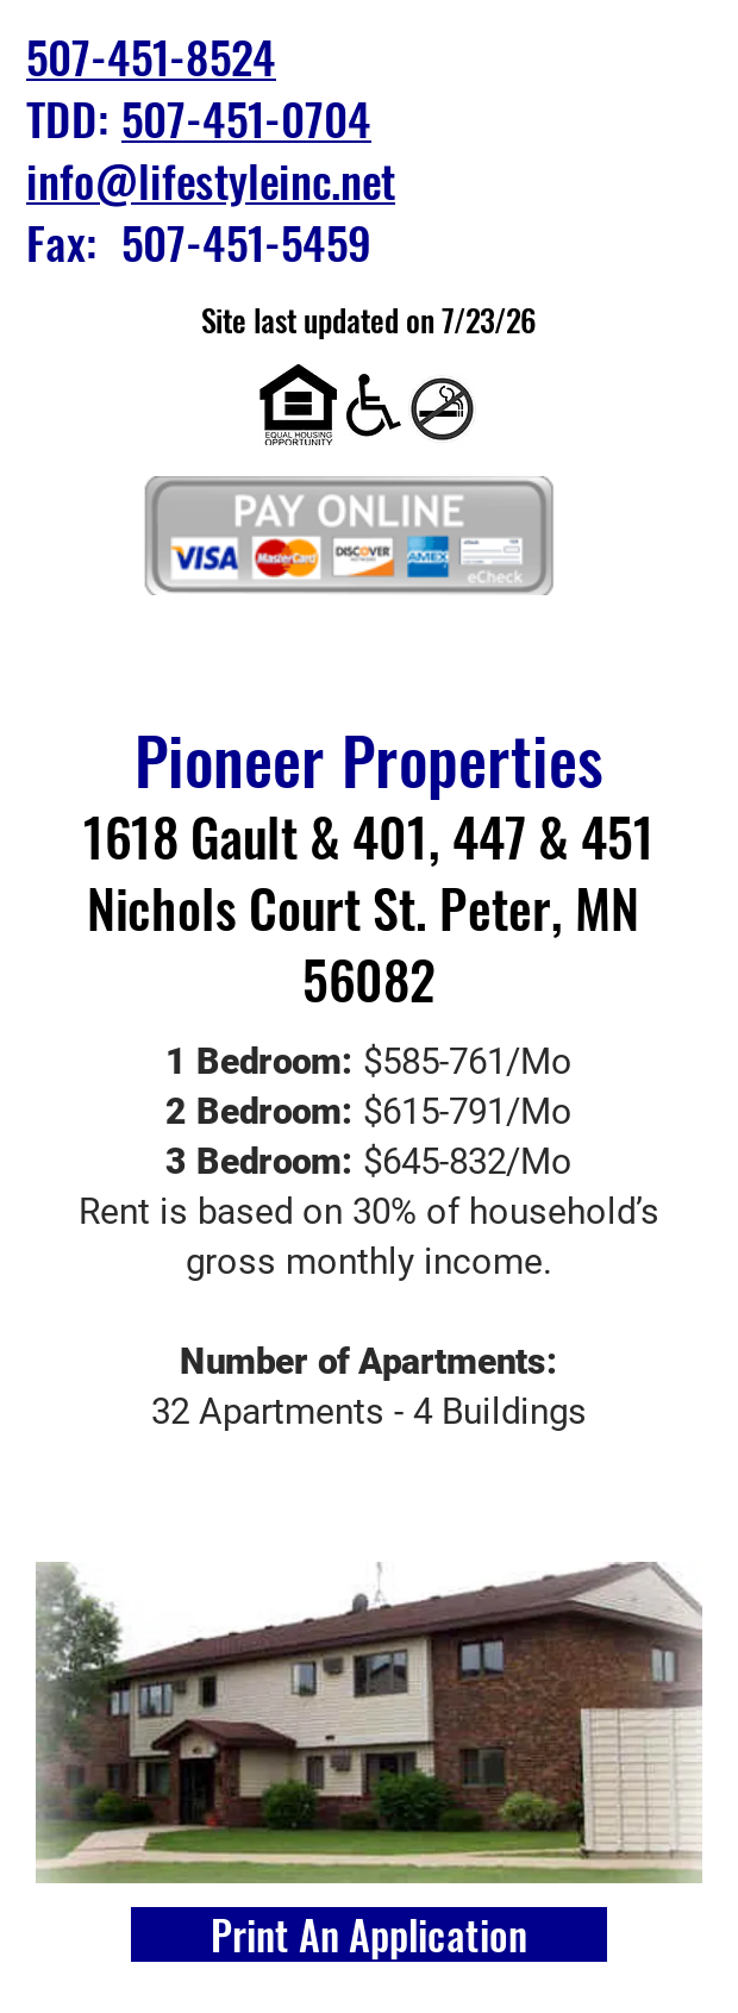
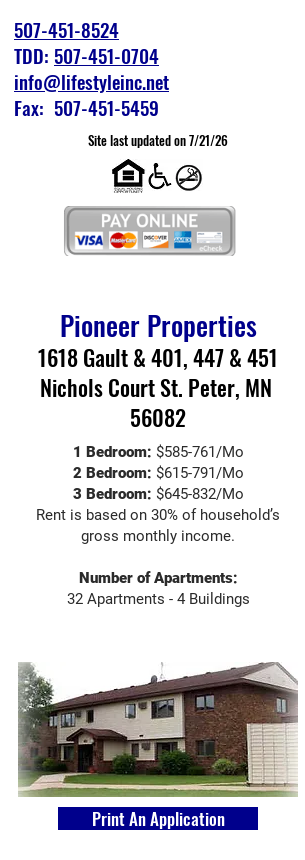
- Site last updated on 7/23/26
+ Site last updated on 7/21/26
